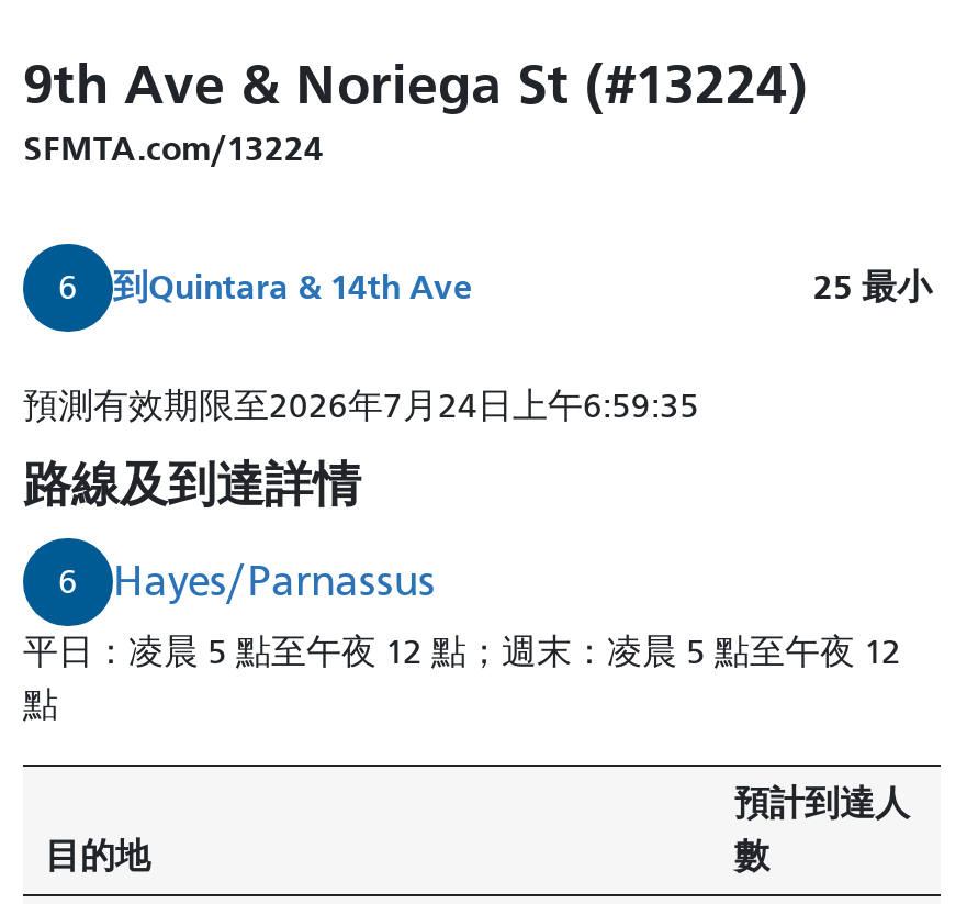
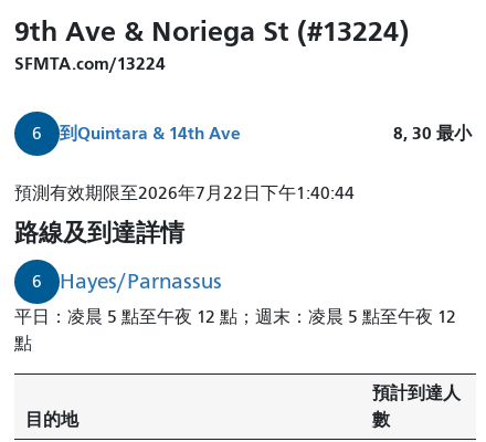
- 25最小
+ 8, 30最小

- 預測有效期限至2026年7月24日上午6:59:35
+ 預測有效期限至2026年7月22日下午1:40:44
